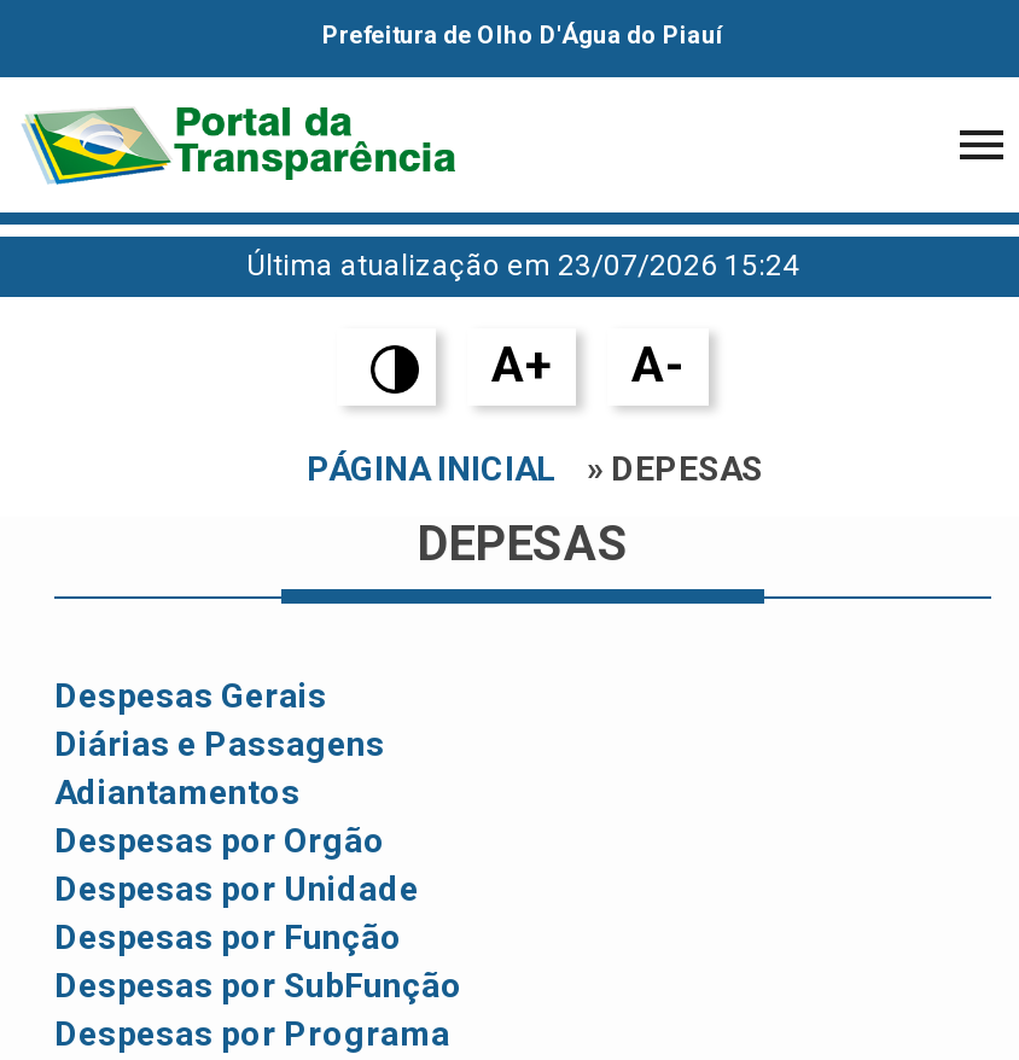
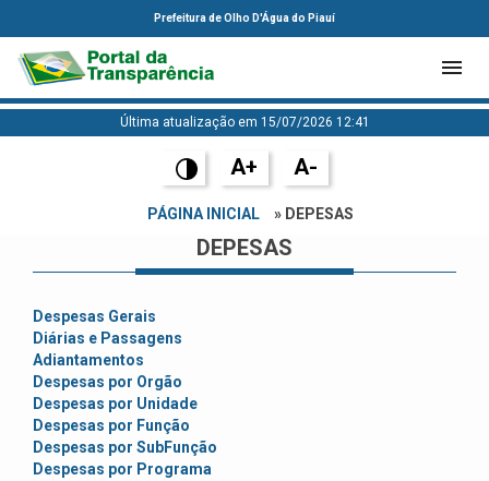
- Última atualização em 23/07/2026 15:24
+ Última atualização em 15/07/2026 12:41
